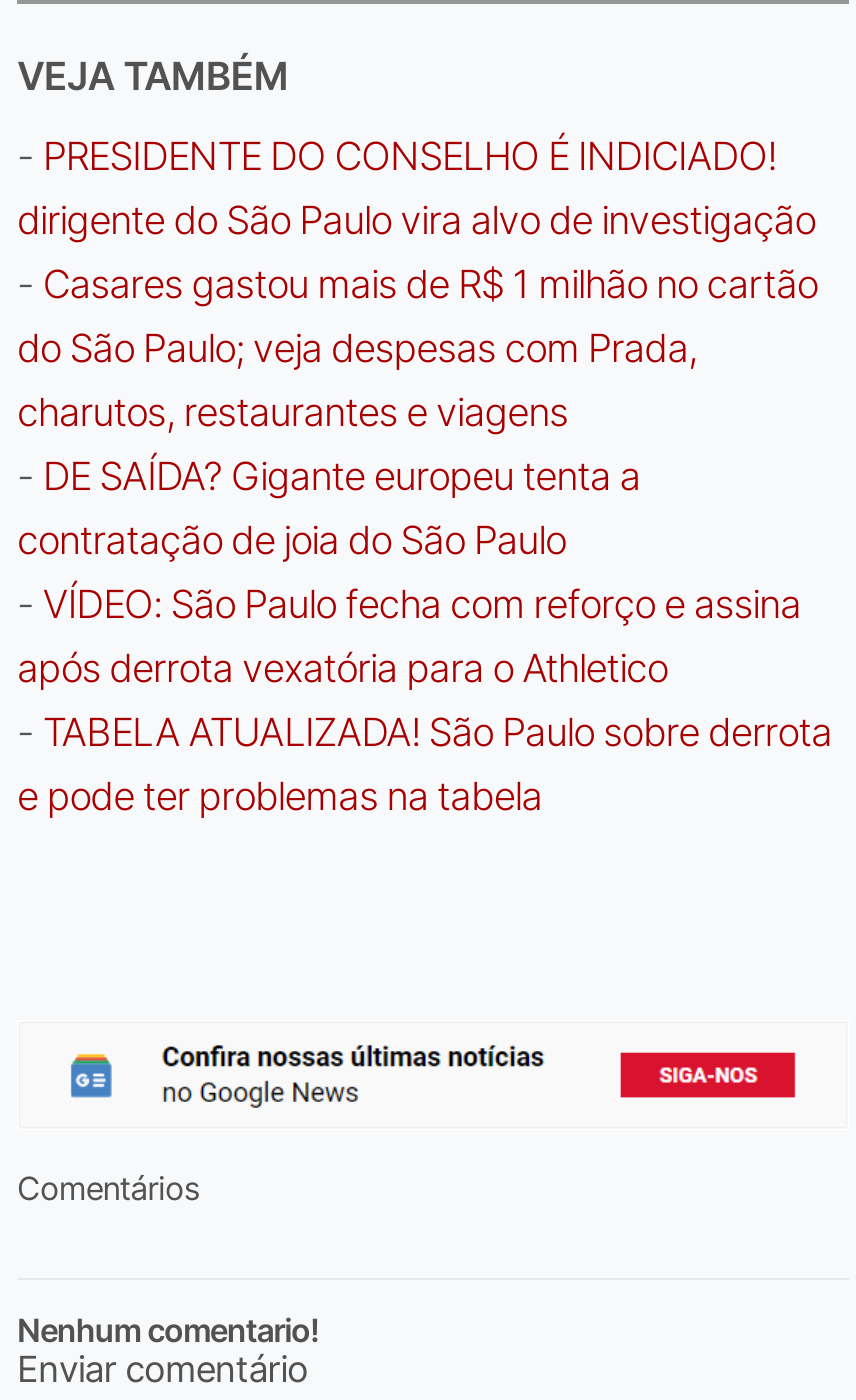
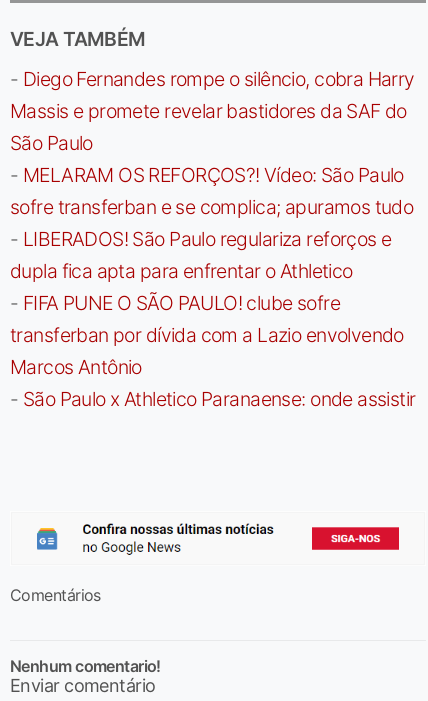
- - PRESIDENTE DO CONSELHO É INDICIADO!
- dirigente do São Paulo vira alvo de investigação
- - Casares gastou mais de R$ 1 milhão no cartão
- do São Paulo; veja despesas com Prada,
- charutos, restaurantes e viagens
- - DE SAÍDA? Gigante europeu tenta a
- contratação de joia do São Paulo
- - VÍDEO: São Paulo fecha com reforço e assina
- após derrota vexatória para o Athletico
- - TABELA ATUALIZADA! São Paulo sobre derrota
- e pode ter problemas na tabela
+ - Diego Fernandes rompe o silêncio, cobra Harry
+ Massis e promete revelar bastidores da SAF do
+ São Paulo
+ - MELARAM OS REFORÇOS?! Vídeo: São Paulo
+ sofre transferban e se complica; apuramos tudo
+ - LIBERADOS! São Paulo regulariza reforços e
+ dupla fica apta para enfrentar o Athletico
+ - FIFA PUNE O SÃO PAULO! clube sofre
+ transferban por dívida com a Lazio envolvendo
+ Marcos Antônio
+ - São Paulo x Athletico Paranaense: onde assistir
